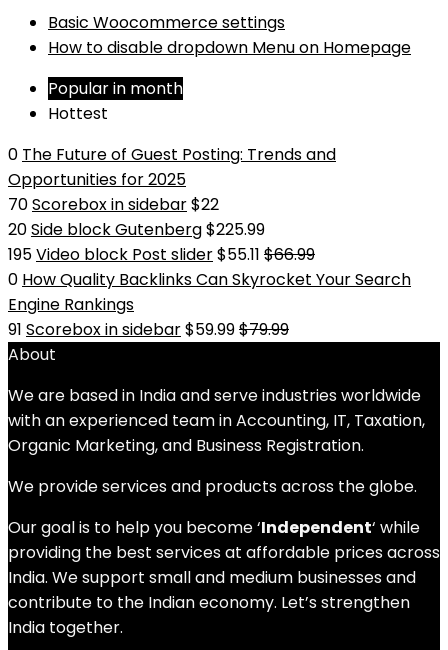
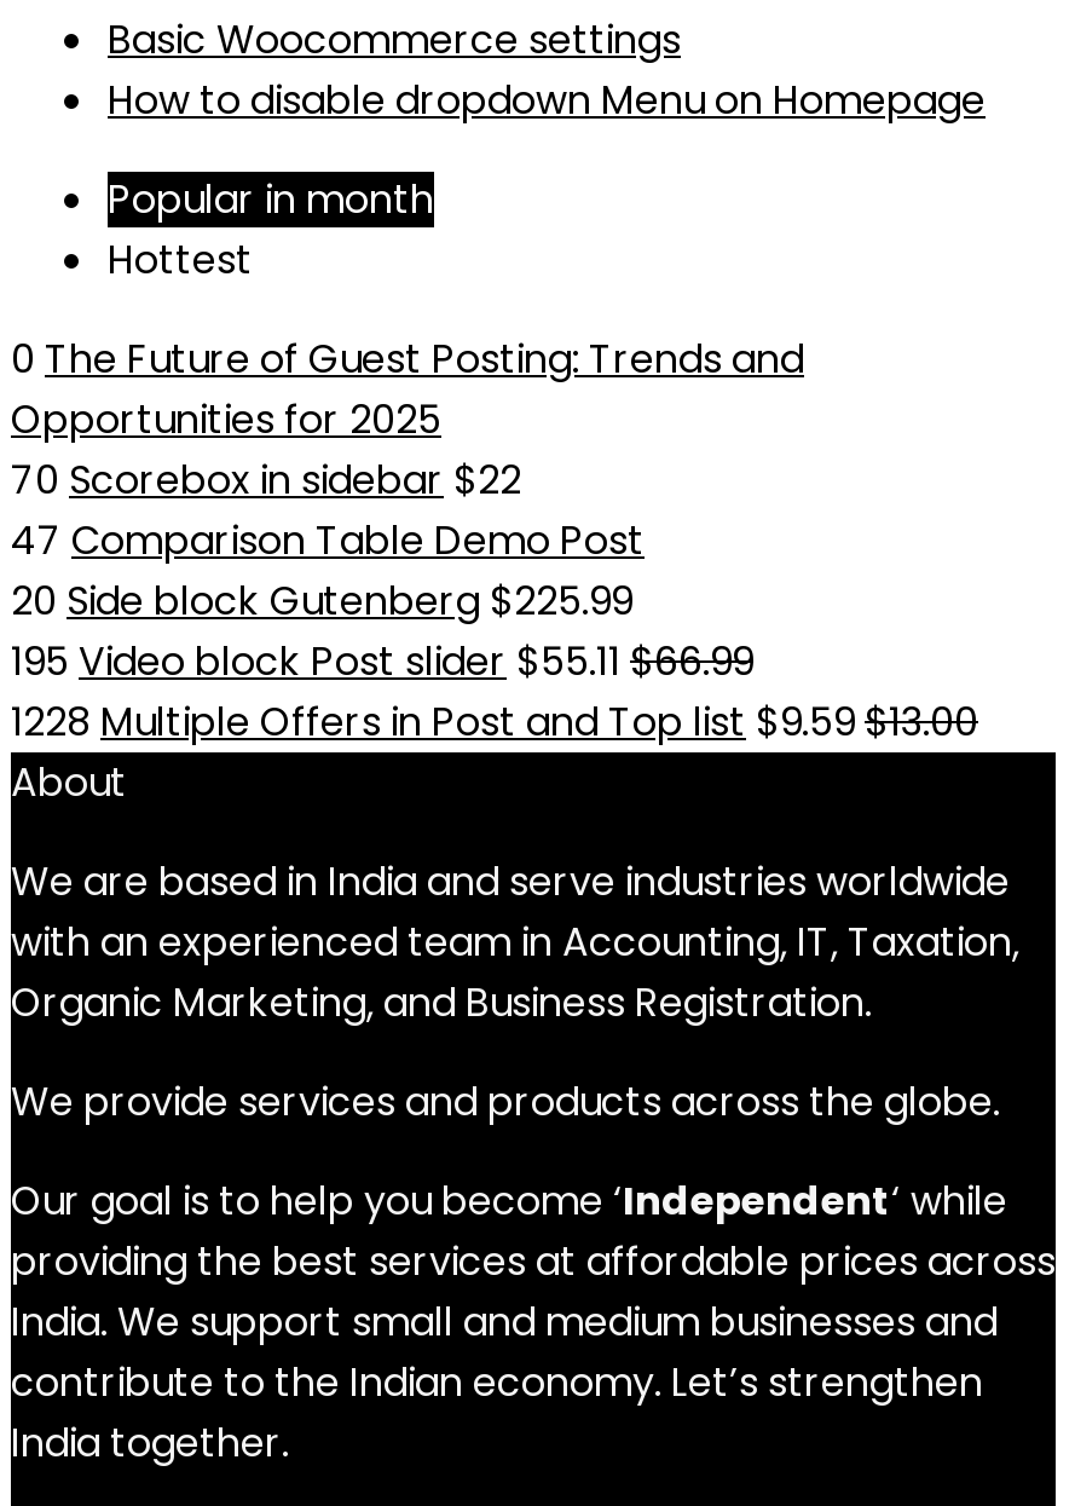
+ 47 Comparison Table Demo Post

moved down: 20 Side block Gutenberg $225.99 | 195 Video block Post slider $55.11 $66.99

- 0 How Quality Backlinks Can Skyrocket Your Search
- Engine Rankings
- 91 Scorebox in sidebar $59.99 $79.99
+ 1228 Multiple Offers in Post and Top list $9.59 $13.00
